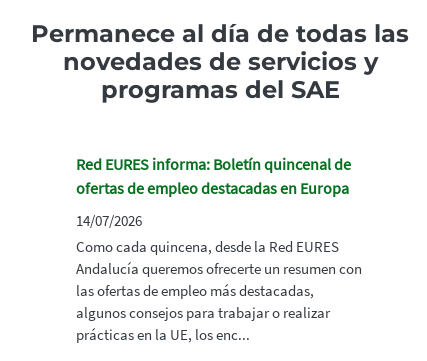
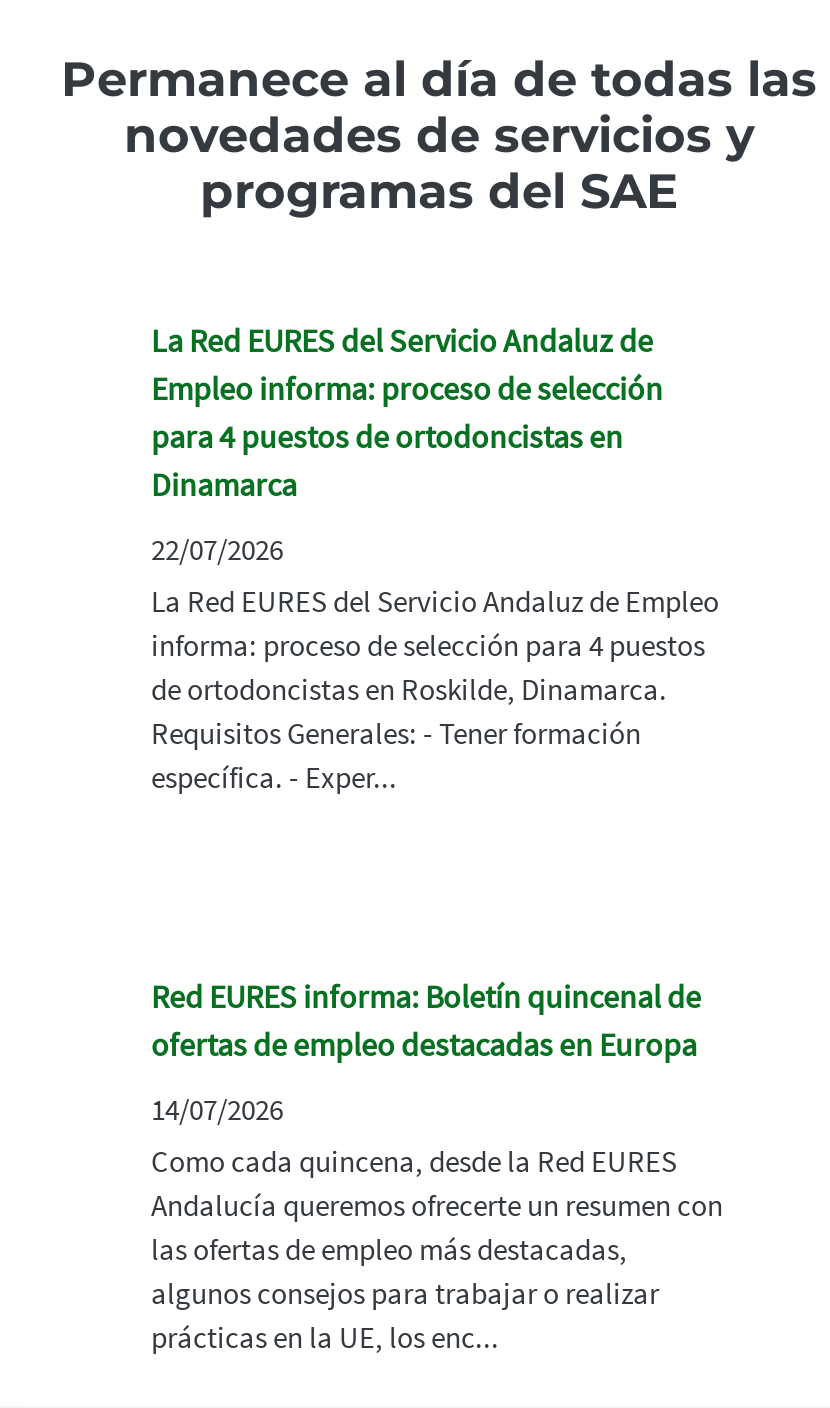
+ La Red EURES del Servicio Andaluz de
+ Empleo informa: proceso de selección
+ para 4 puestos de ortodoncistas en
+ Dinamarca
+ 22/07/2026
+ La Red EURES del Servicio Andaluz de Empleo
+ informa: proceso de selección para 4 puestos
+ de ortodoncistas en Roskilde, Dinamarca.
+ Requisitos Generales: - Tener formación
+ específica. - Exper...
